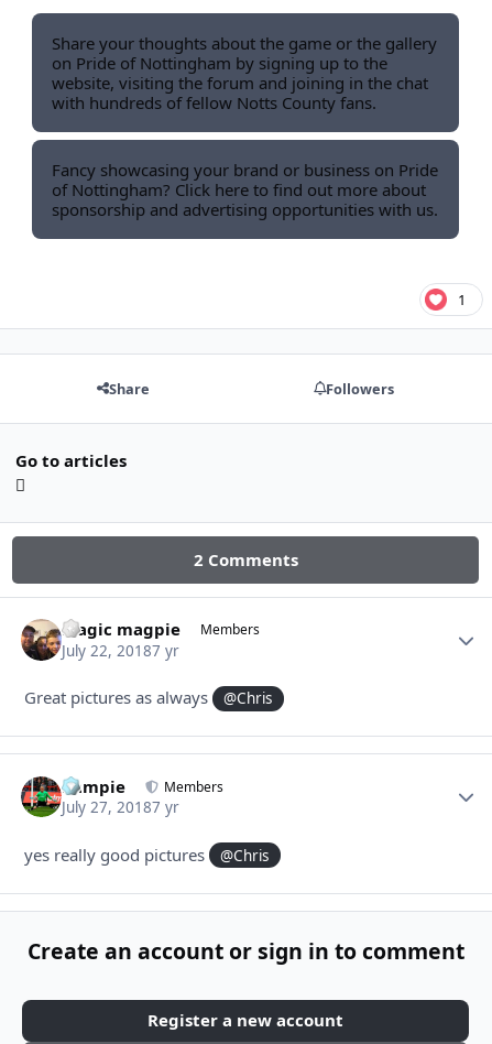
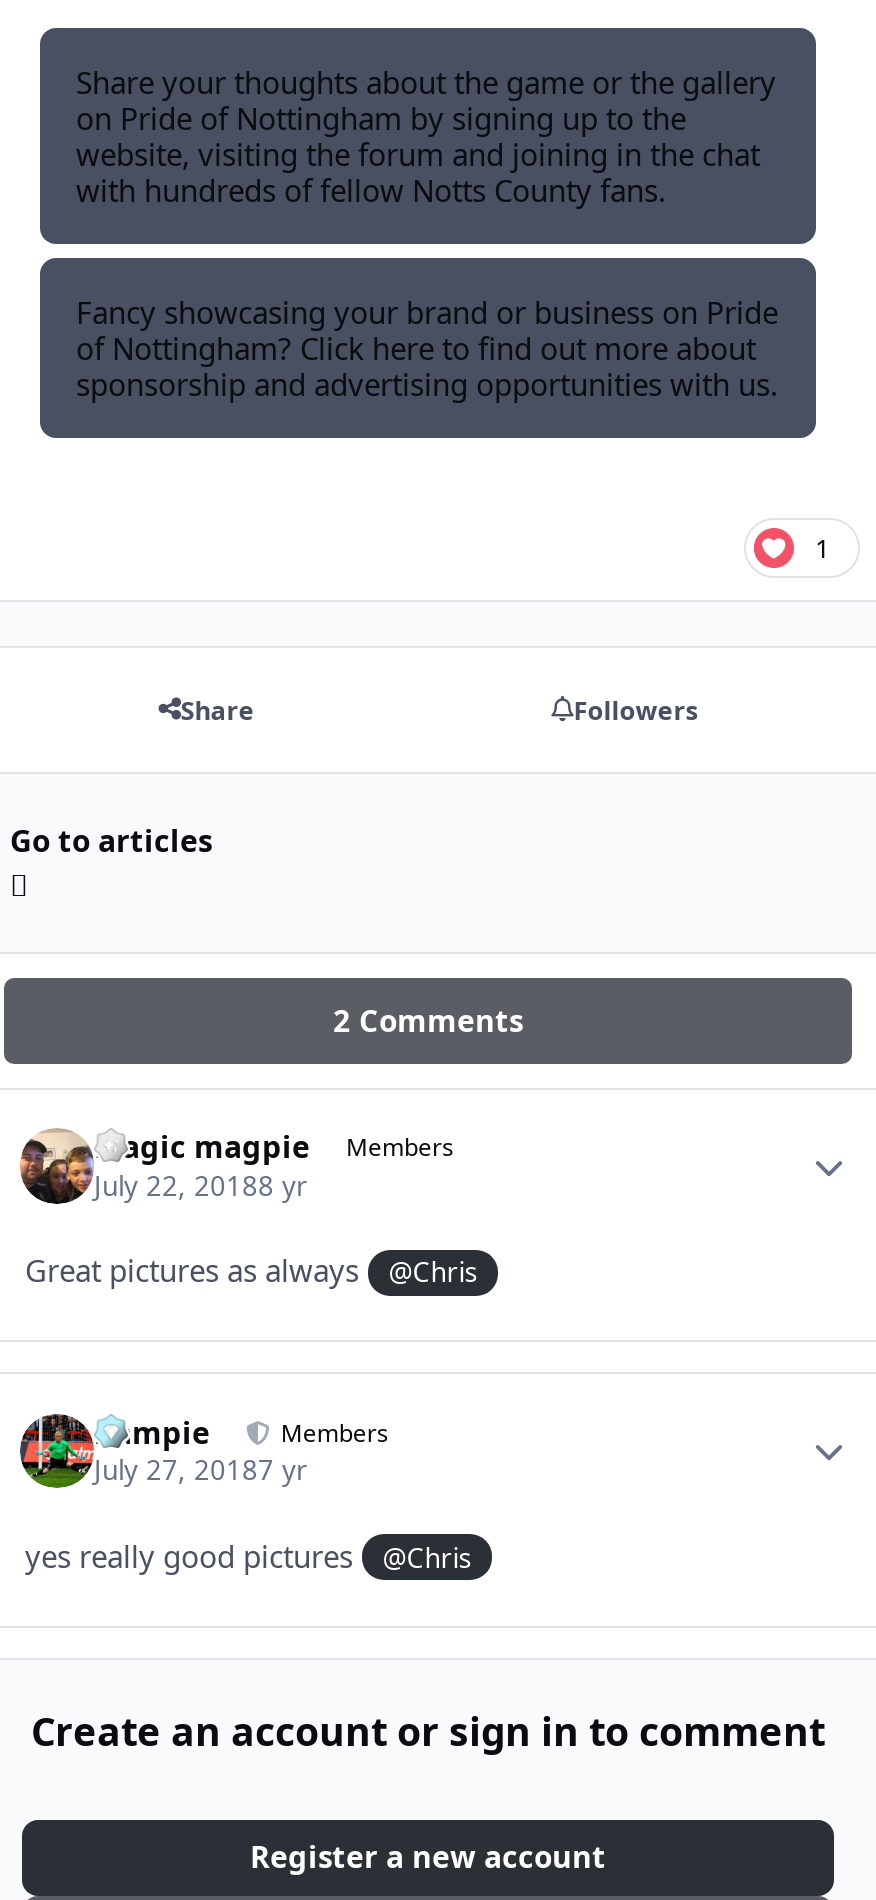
- July 22, 20187 yr
+ July 22, 20188 yr
